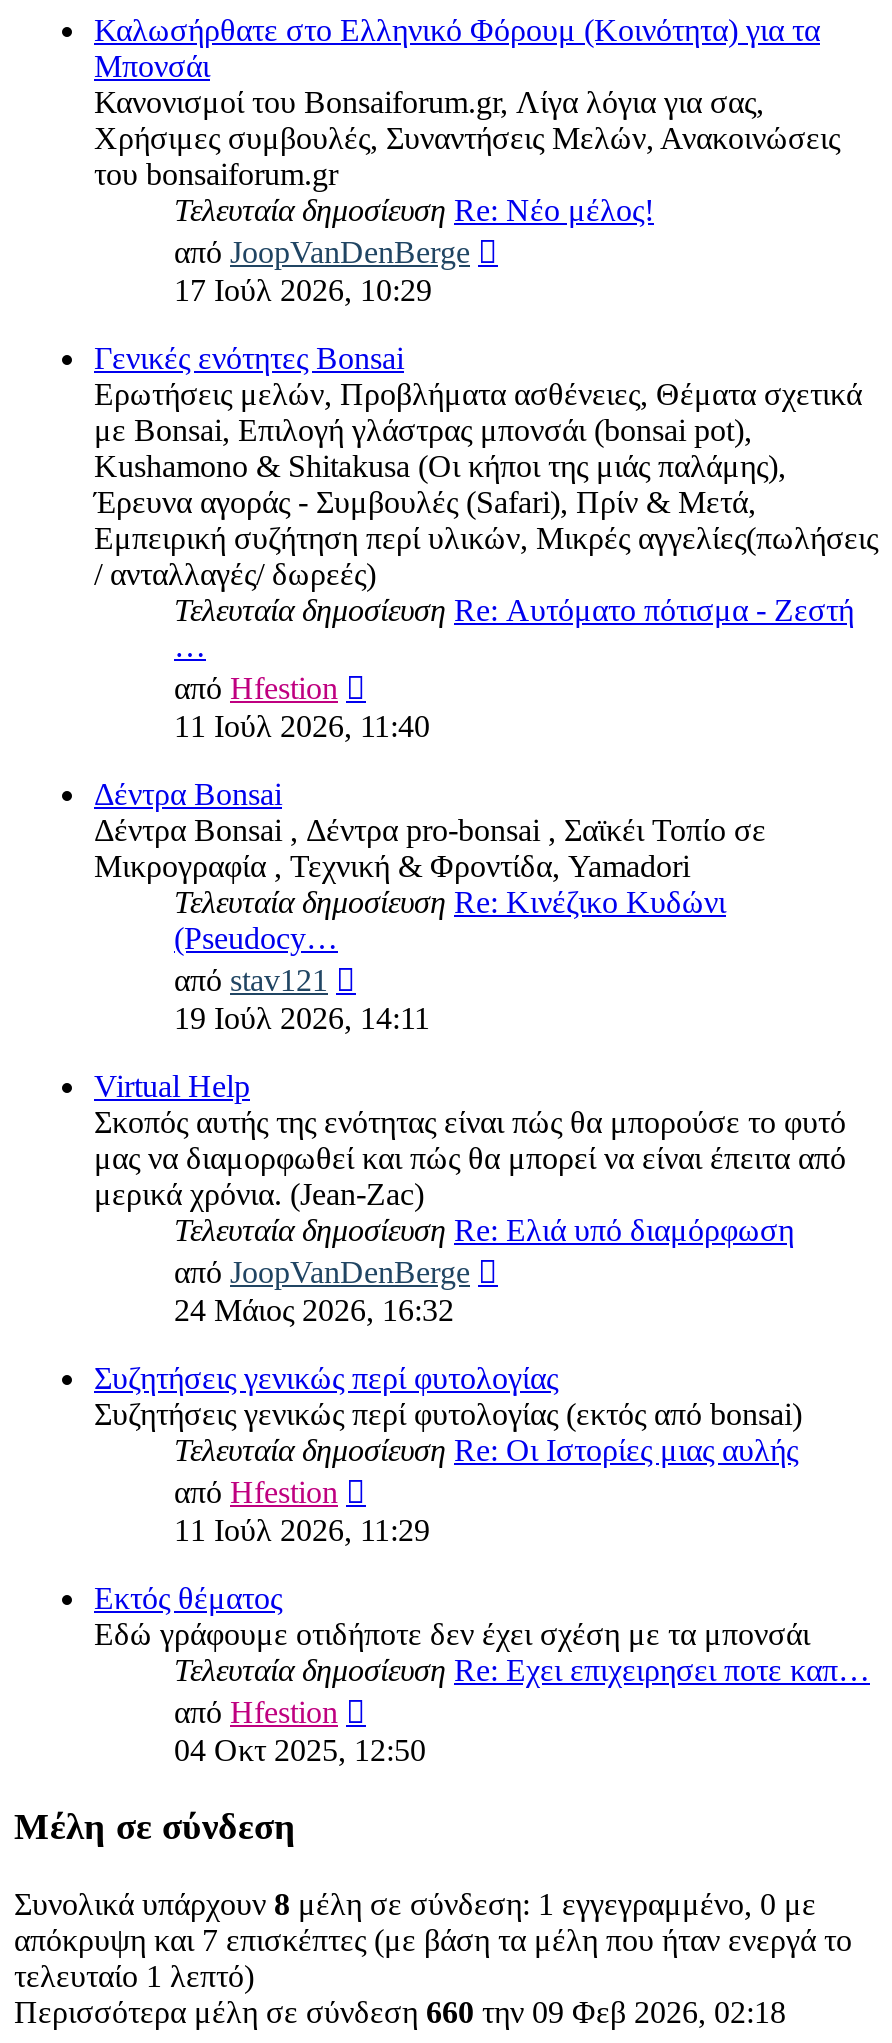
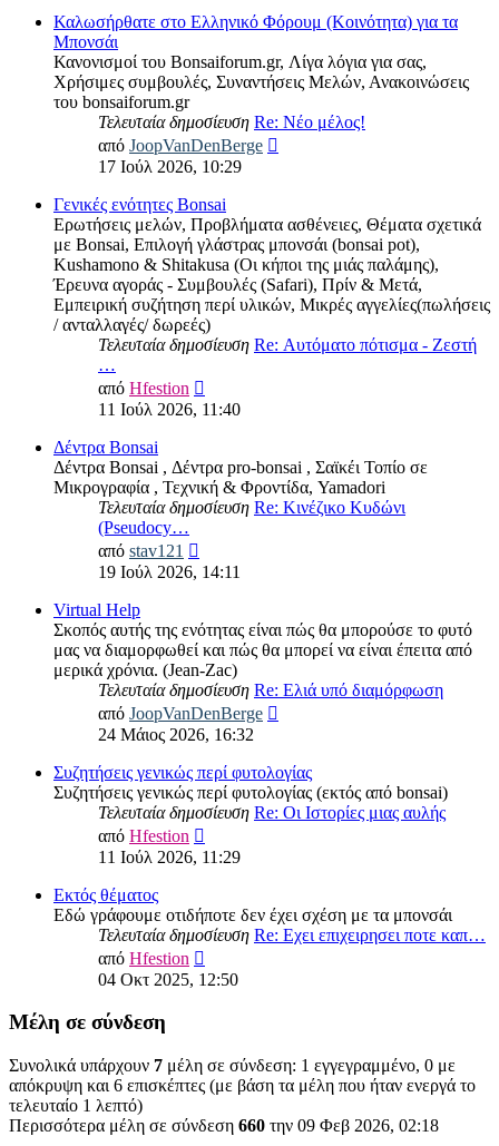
- Συνολικά υπάρχουν 8 μέλη σε σύνδεση: 1 εγγεγραμμένο, 0 με
+ Συνολικά υπάρχουν 7 μέλη σε σύνδεση: 1 εγγεγραμμένο, 0 με

- απόκρυψη και 7 επισκέπτες (με βάση τα μέλη που ήταν ενεργά το
+ απόκρυψη και 6 επισκέπτες (με βάση τα μέλη που ήταν ενεργά το
